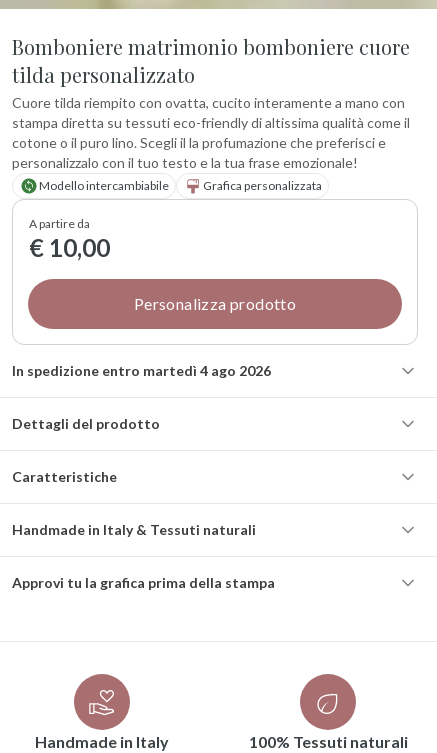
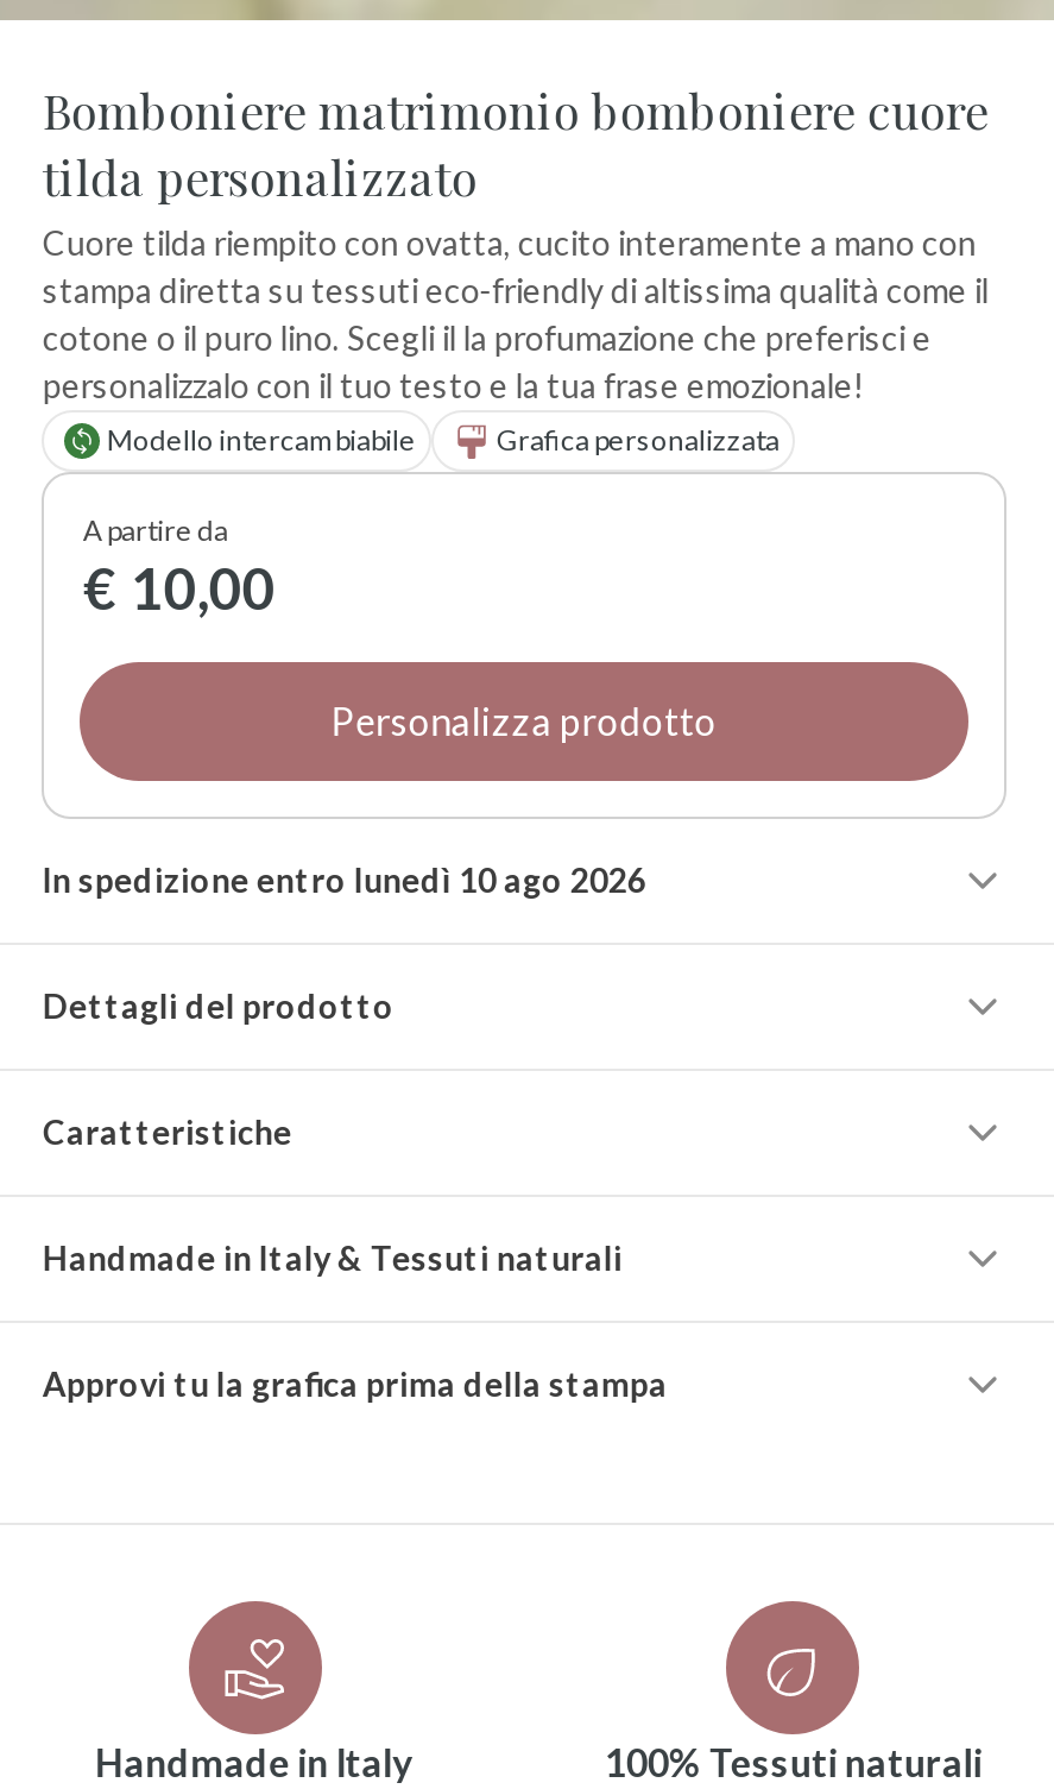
- In spedizione entro martedì 4 ago 2026
+ In spedizione entro lunedì 10 ago 2026
